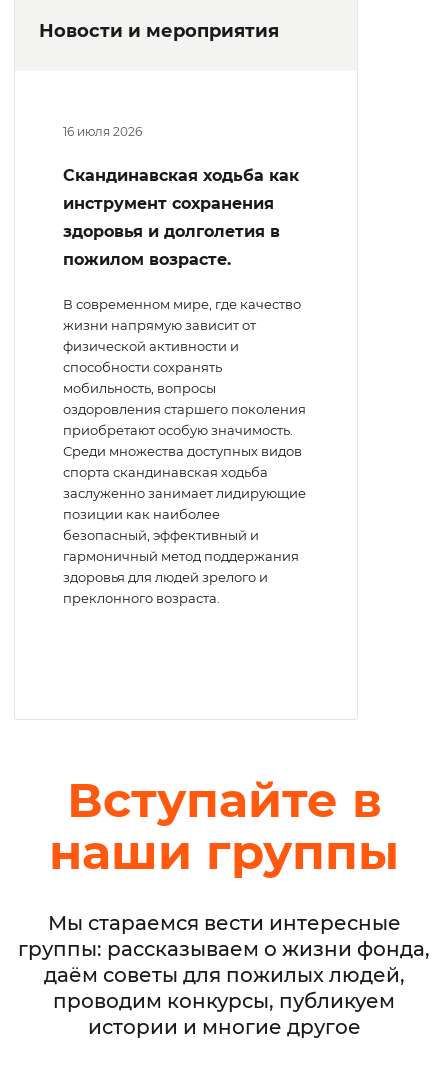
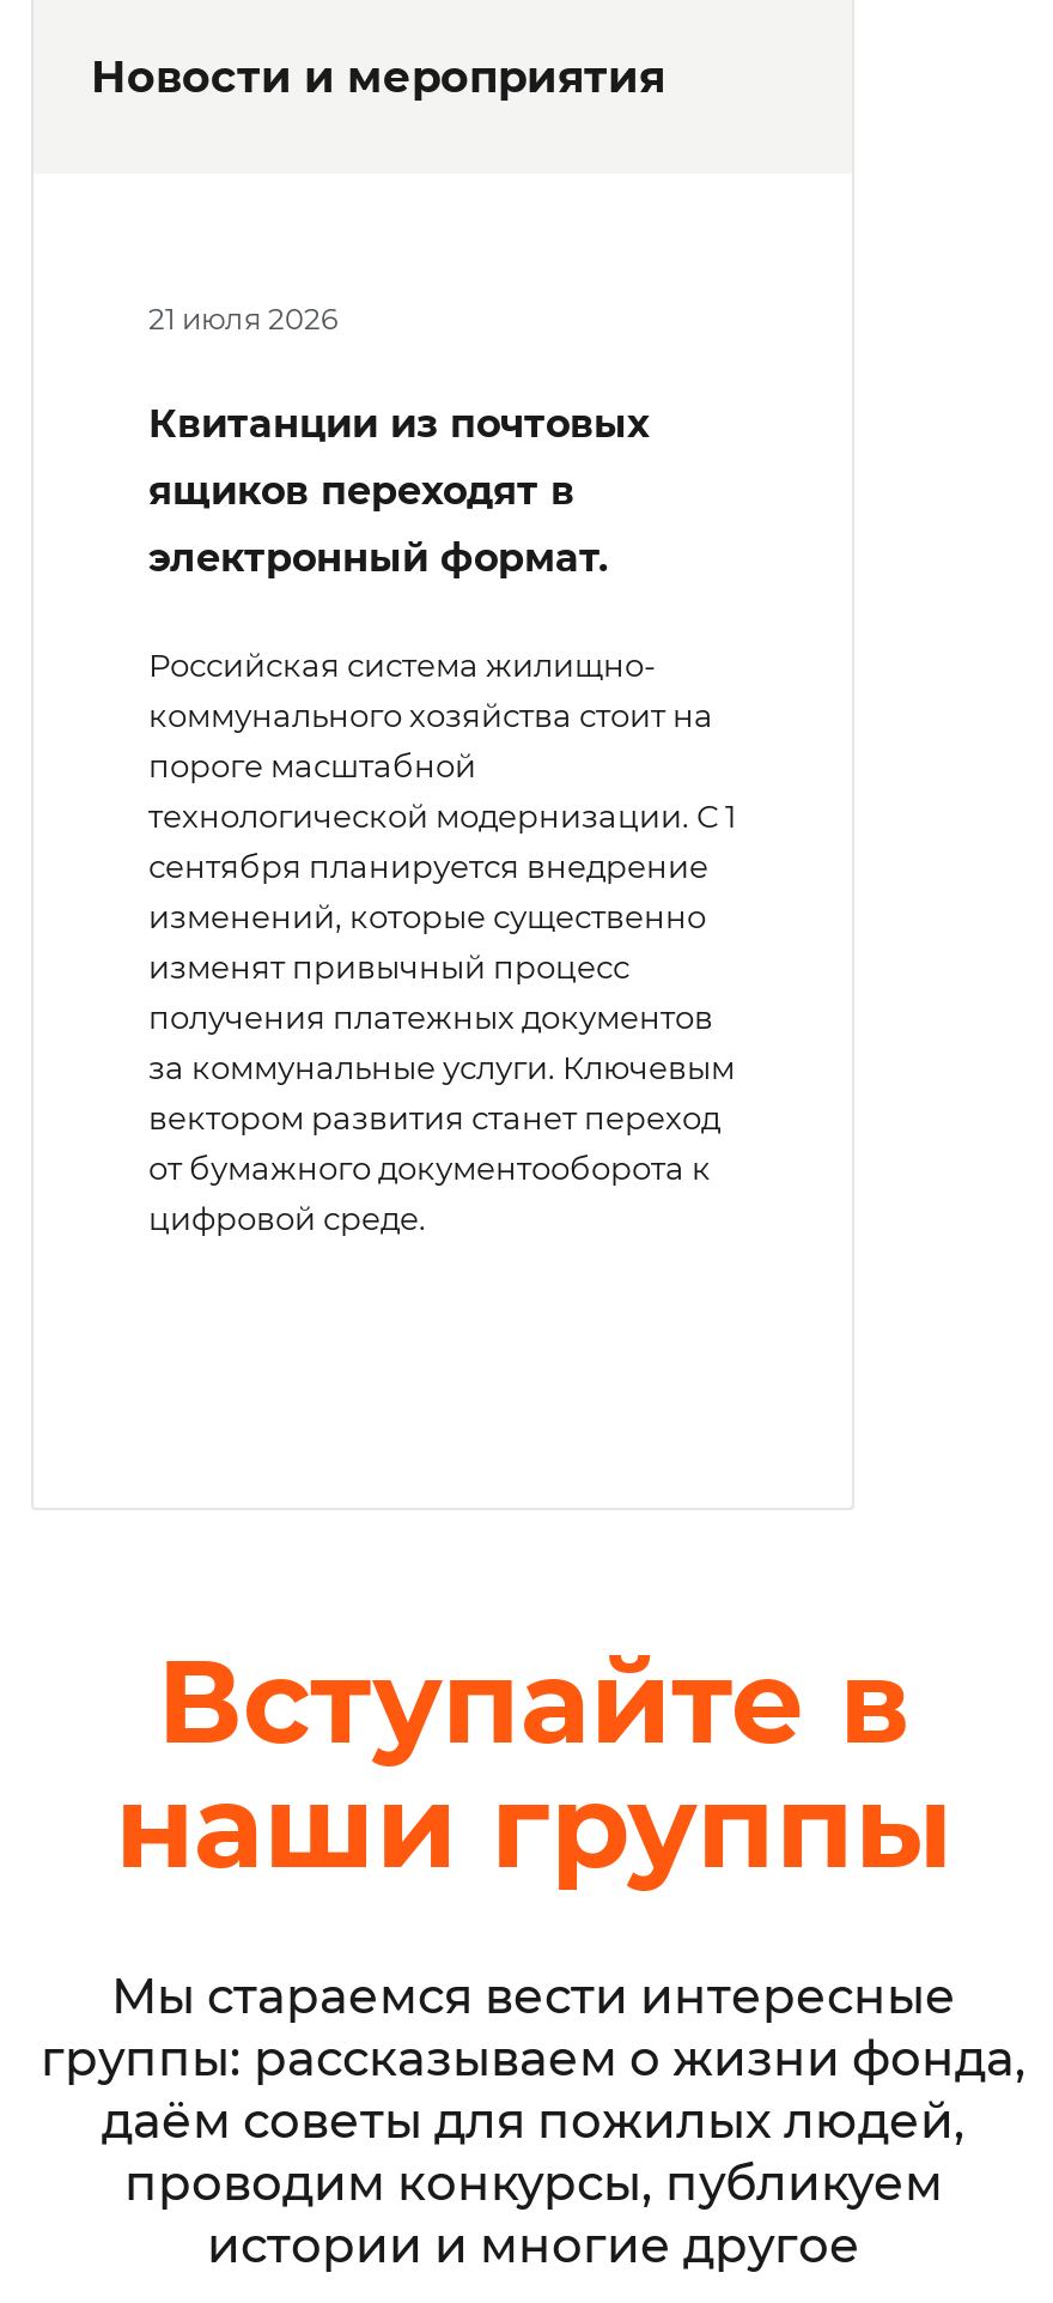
- 16 июля 2026
- Скандинавская ходьба как
- инструмент сохранения
- здоровья и долголетия в
- пожилом возрасте.
- В современном мире, где качество
- жизни напрямую зависит от
- физической активности и
- способности сохранять
- мобильность, вопросы
- оздоровления старшего поколения
- приобретают особую значимость.
- Среди множества доступных видов
- спорта скандинавская ходьба
- заслуженно занимает лидирующие
- позиции как наиболее
- безопасный, эффективный и
- гармоничный метод поддержания
- здоровья для людей зрелого и
- преклонного возраста.
+ 21 июля 2026
+ Квитанции из почтовых
+ ящиков переходят в
+ электронный формат.
+ Российская система жилищно-
+ коммунального хозяйства стоит на
+ пороге масштабной
+ технологической модернизации. С 1
+ сентября планируется внедрение
+ изменений, которые существенно
+ изменят привычный процесс
+ получения платежных документов
+ за коммунальные услуги. Ключевым
+ вектором развития станет переход
+ от бумажного документооборота к
+ цифровой среде.
